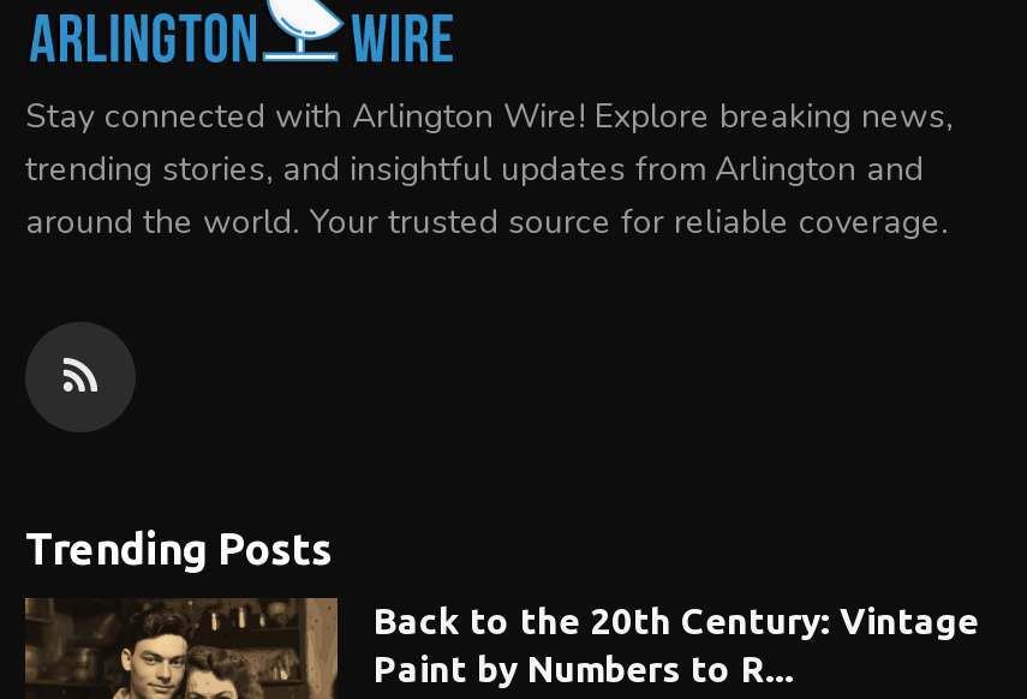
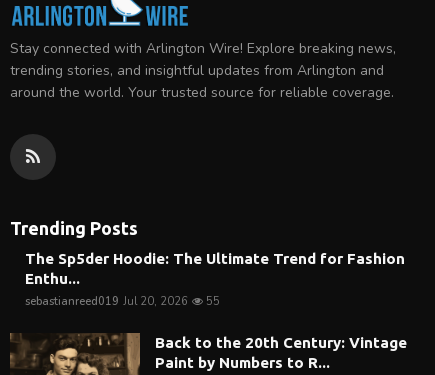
+ The Sp5der Hoodie: The Ultimate Trend for Fashion
+ Enthu...
+ sebastianreed019 Jul 20, 2026
+ 55
